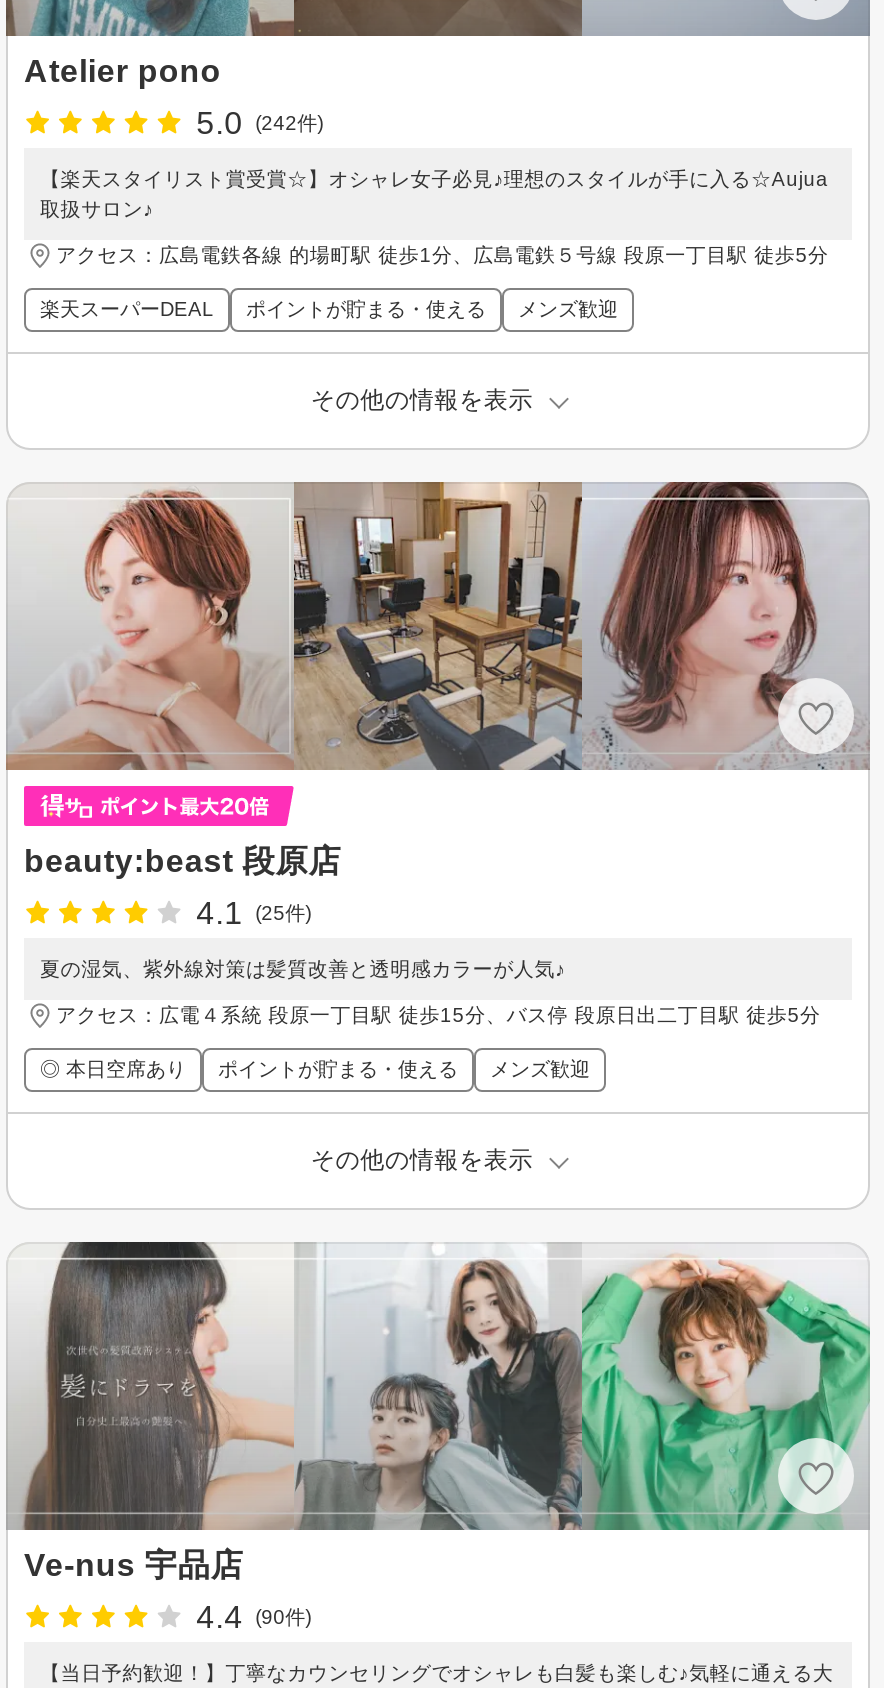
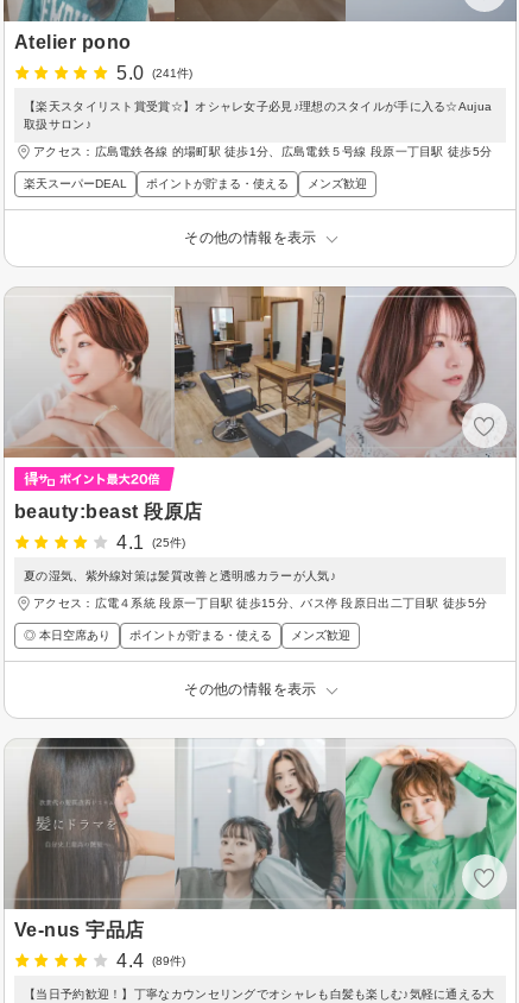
- 5.0 (242件)
+ 5.0 (241件)

- 4.4 (90件)
+ 4.4 (89件)
